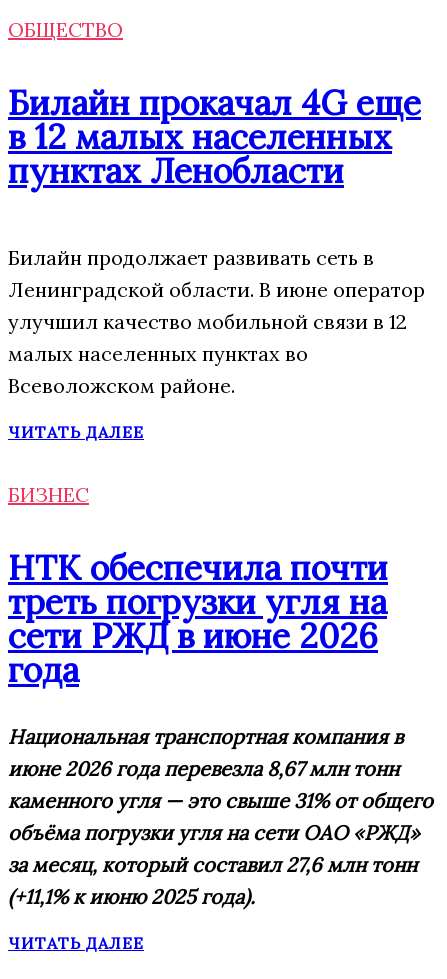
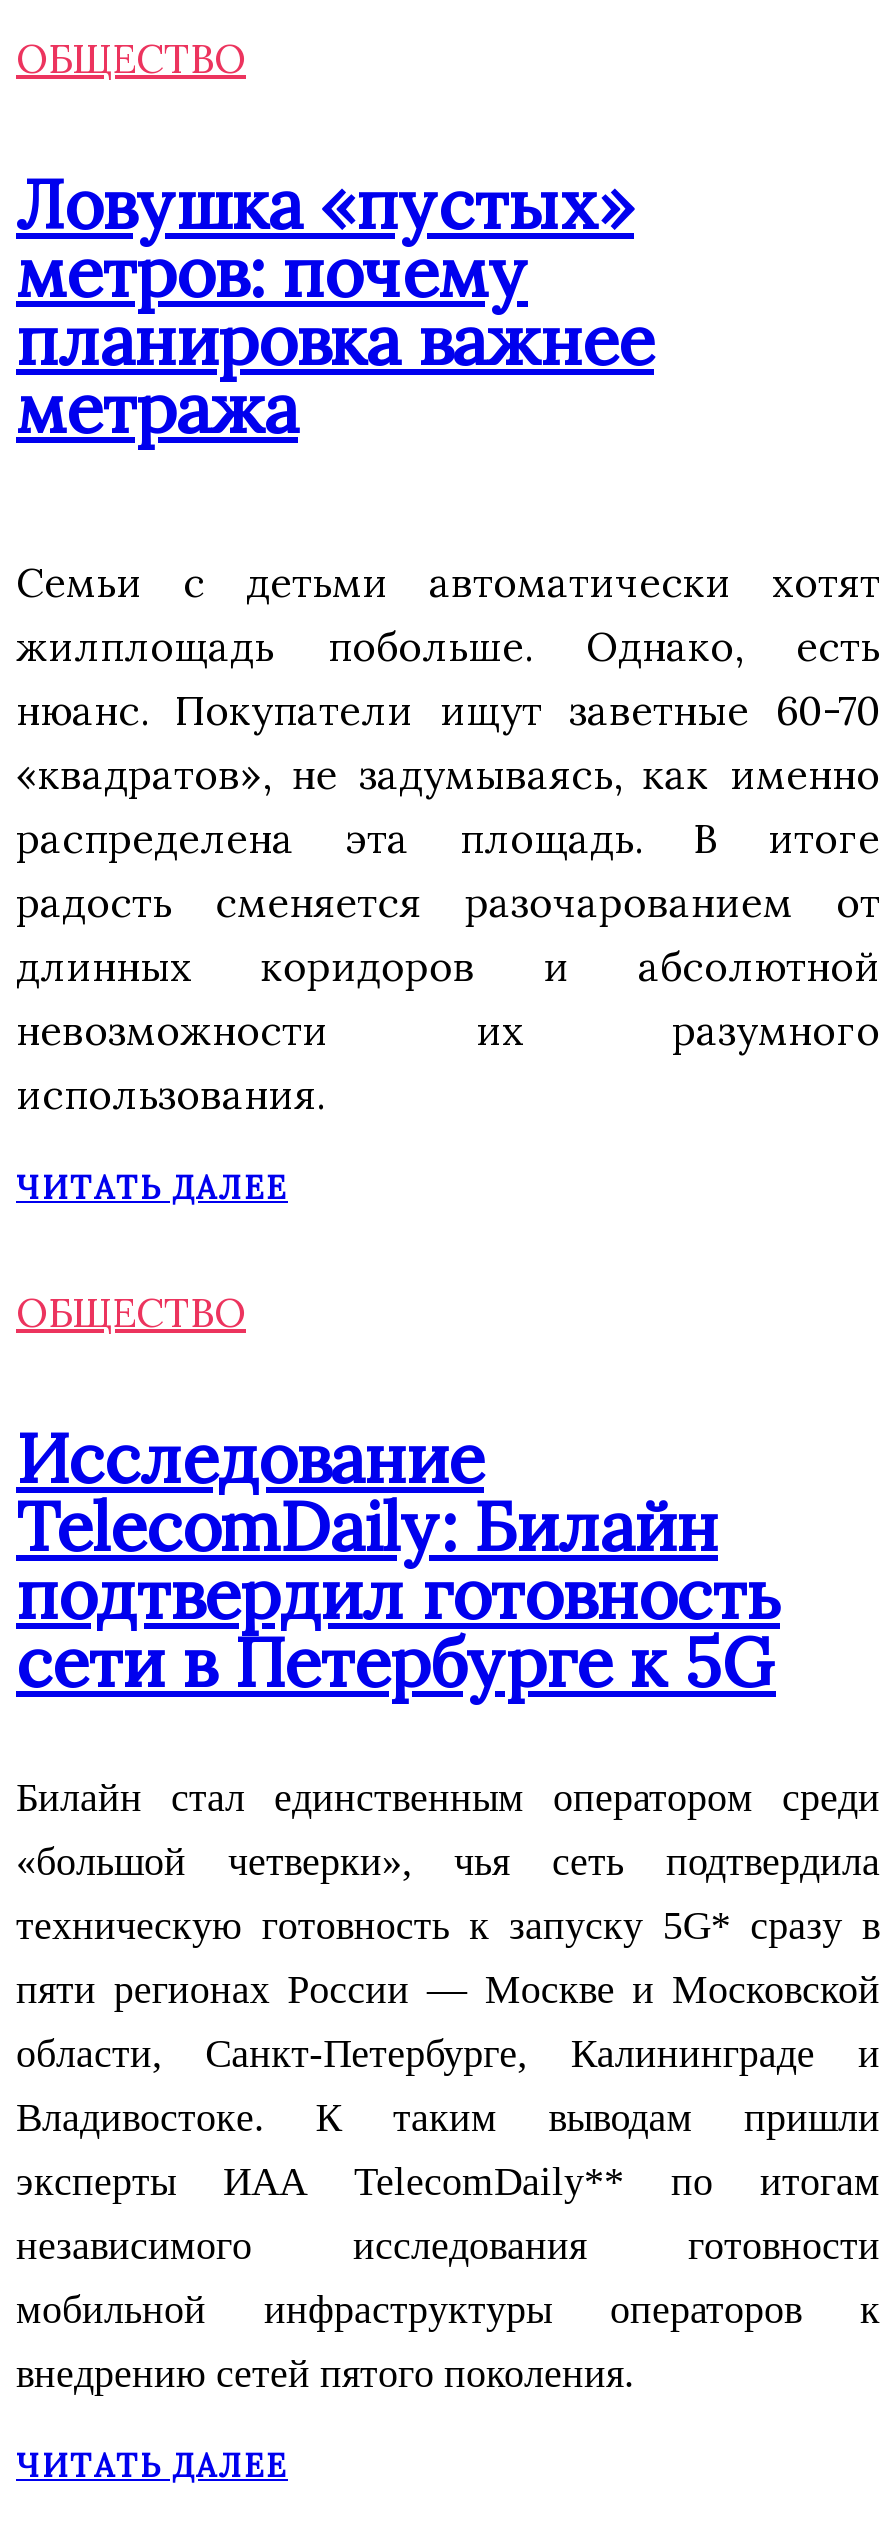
- Билайн прокачал 4G еще
- в 12 малых населенных
- пунктах Ленобласти
+ Ловушка «пустых»
+ метров: почему
+ планировка важнее
+ метража

- Билайн продолжает развивать сеть в
- Ленинградской области. В июне оператор
- улучшил качество мобильной связи в 12
- малых населенных пунктах во
- Всеволожском районе.
+ Семьи с детьми автоматически хотят
+ жилплощадь побольше. Однако, есть
+ нюанс. Покупатели ищут заветные 60-70
+ «квадратов», не задумываясь, как именно
+ распределена эта площадь. В итоге
+ радость сменяется разочарованием от
+ длинных коридоров и абсолютной
+ невозможности их разумного
+ использования.

- БИЗНЕС
- НТК обеспечила почти
- треть погрузки угля на
- сети РЖД в июне 2026
- года
- Национальная транспортная компания в
- июне 2026 года перевезла 8,67 млн тонн
- каменного угля — это свыше 31% от общего
- объёма погрузки угля на сети ОАО «РЖД»
- за месяц, который составил 27,6 млн тонн
- (+11,1% к июню 2025 года).
+ ОБЩЕСТВО
+ Исследование
+ TelecomDaily: Билайн
+ подтвердил готовность
+ сети в Петербурге к 5G
+ Билайн стал единственным оператором среди
+ «большой четверки», чья сеть подтвердила
+ техническую готовность к запуску 5G* сразу в
+ пяти регионах России — Москве и Московской
+ области, Санкт-Петербурге, Калининграде и
+ Владивостоке. К таким выводам пришли
+ эксперты ИАА TelecomDaily** по итогам
+ независимого исследования готовности
+ мобильной инфраструктуры операторов к
+ внедрению сетей пятого поколения.
